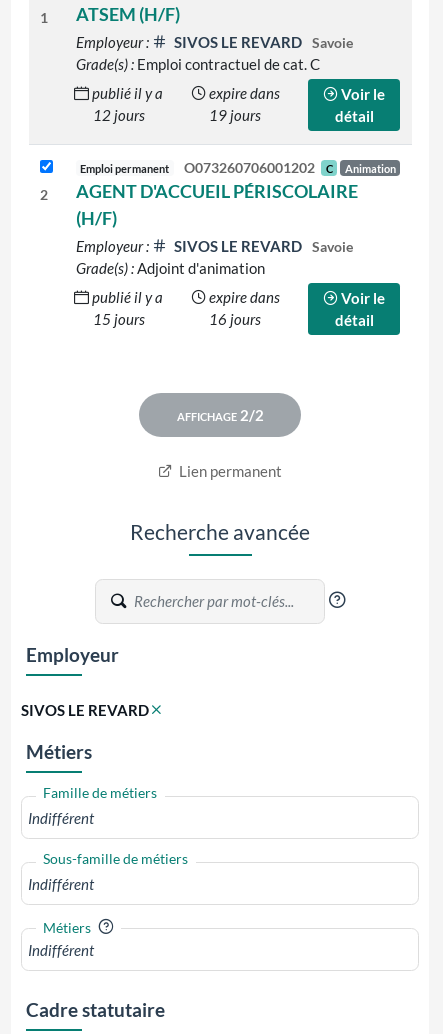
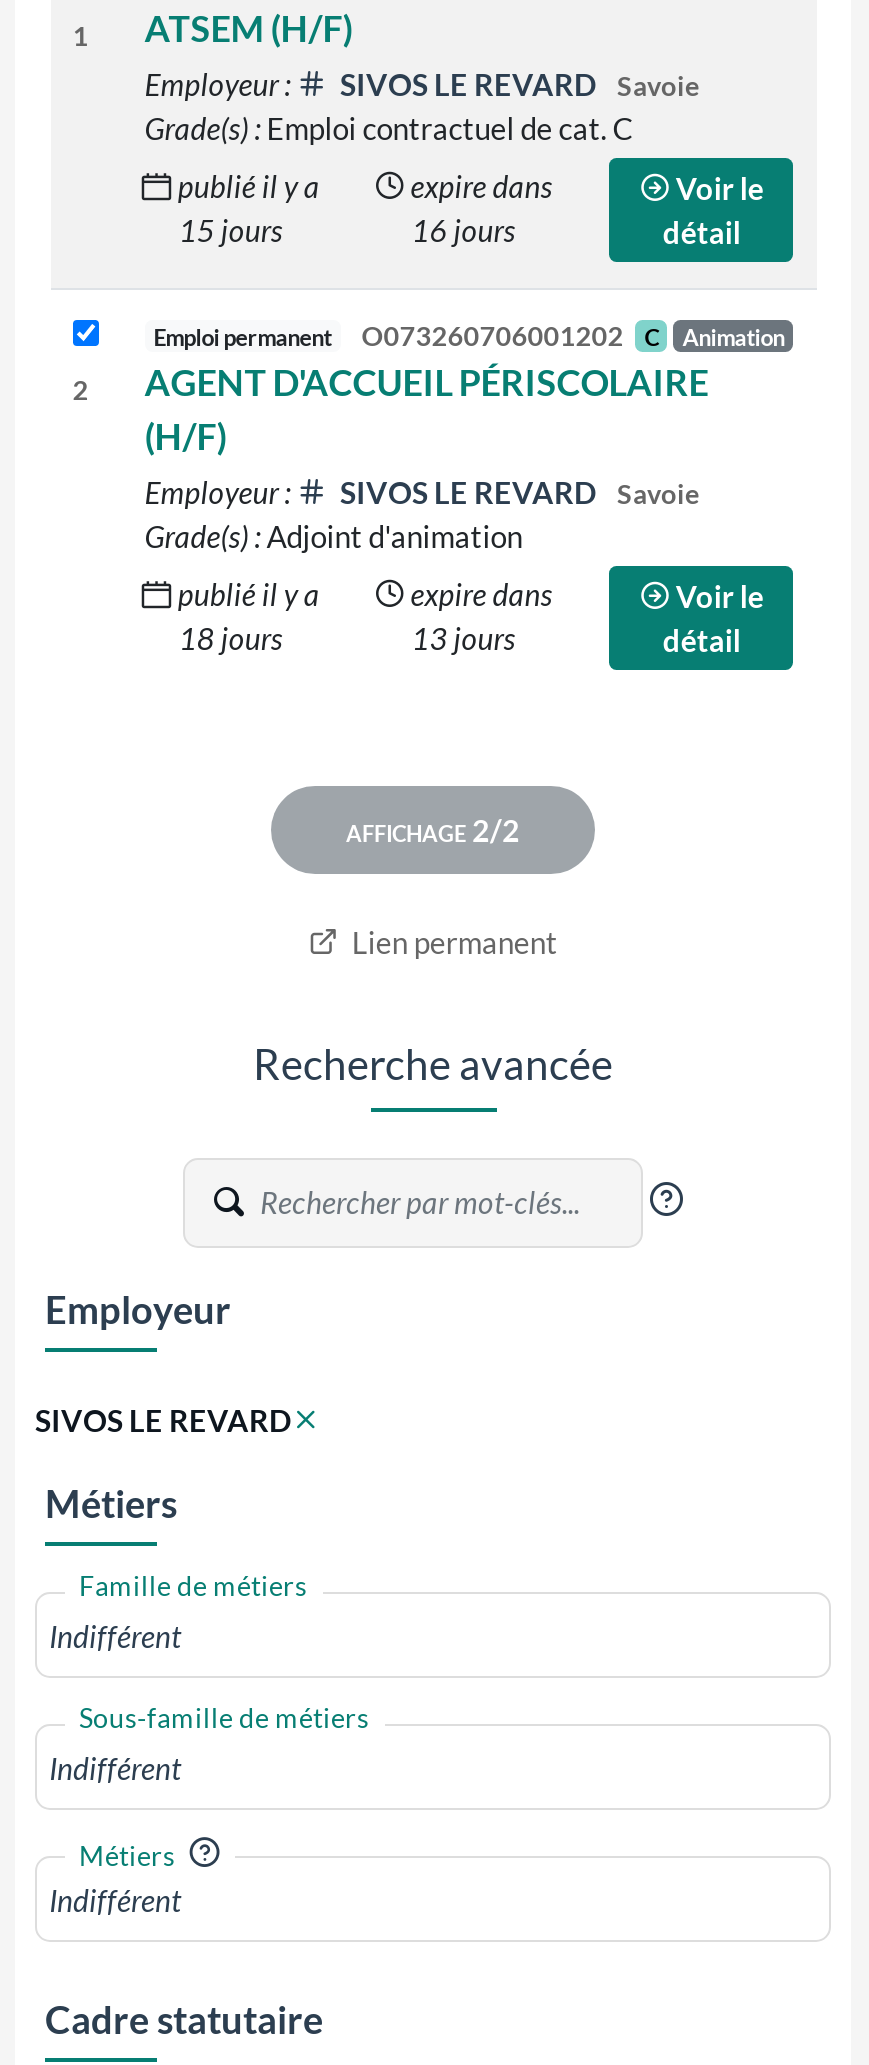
- 12 jours
+ 15 jours

- 19 jours
+ 16 jours

- 15 jours
+ 18 jours

- 16 jours
+ 13 jours
